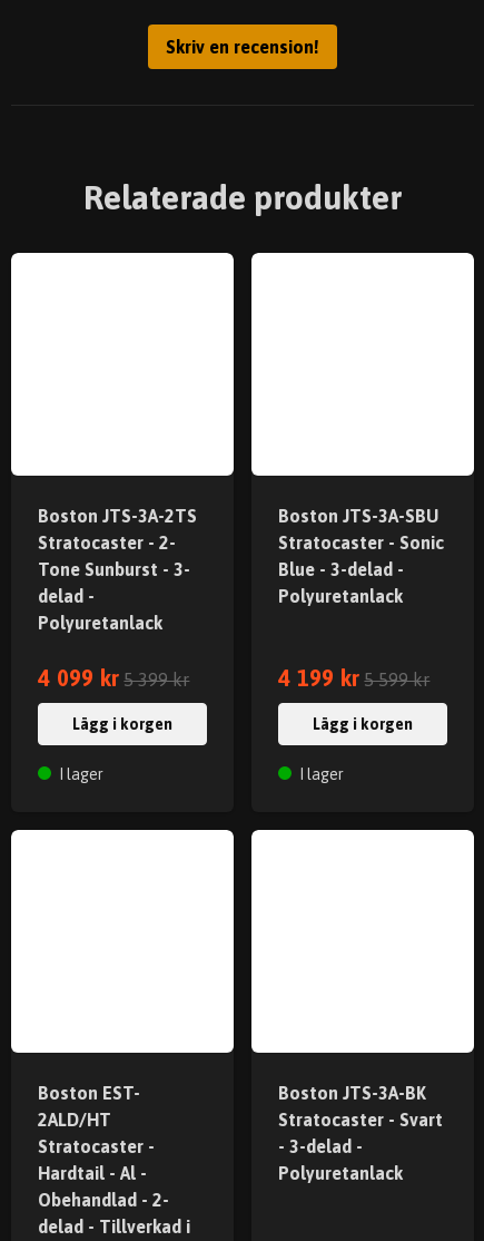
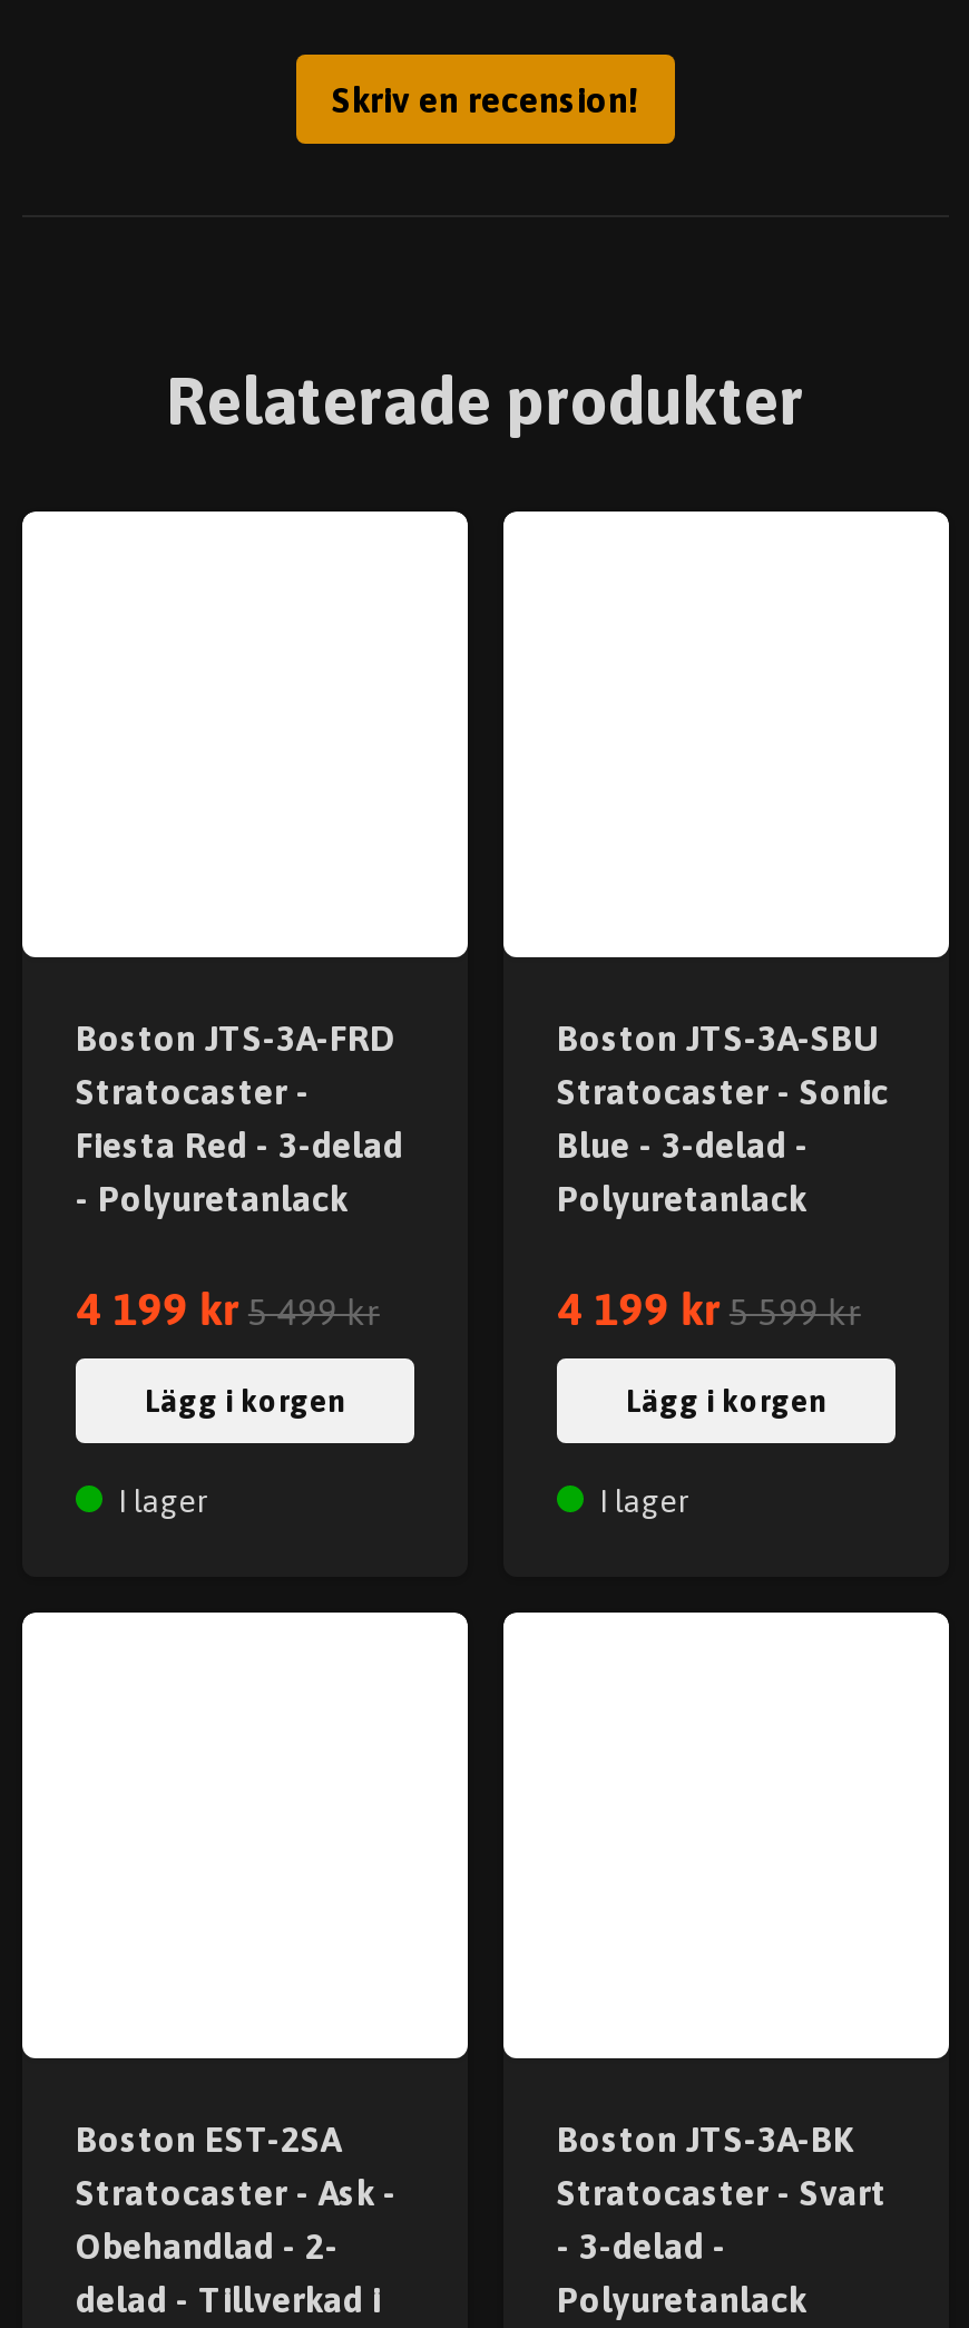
- Boston JTS-3A-2TS
- Stratocaster - 2-
- Tone Sunburst - 3-
- delad -
- Polyuretanlack
+ Boston JTS-3A-FRD
+ Fiesta Red - 3-delad
+ - Polyuretanlack

- 4 099 kr 5 399 kr
+ 4 199 kr 5 499 kr

- Boston EST-
- 2ALD/HT
- Hardtail - Al -
+ Boston EST-2SA
+ Stratocaster - Ask -

moved up: Stratocaster -
